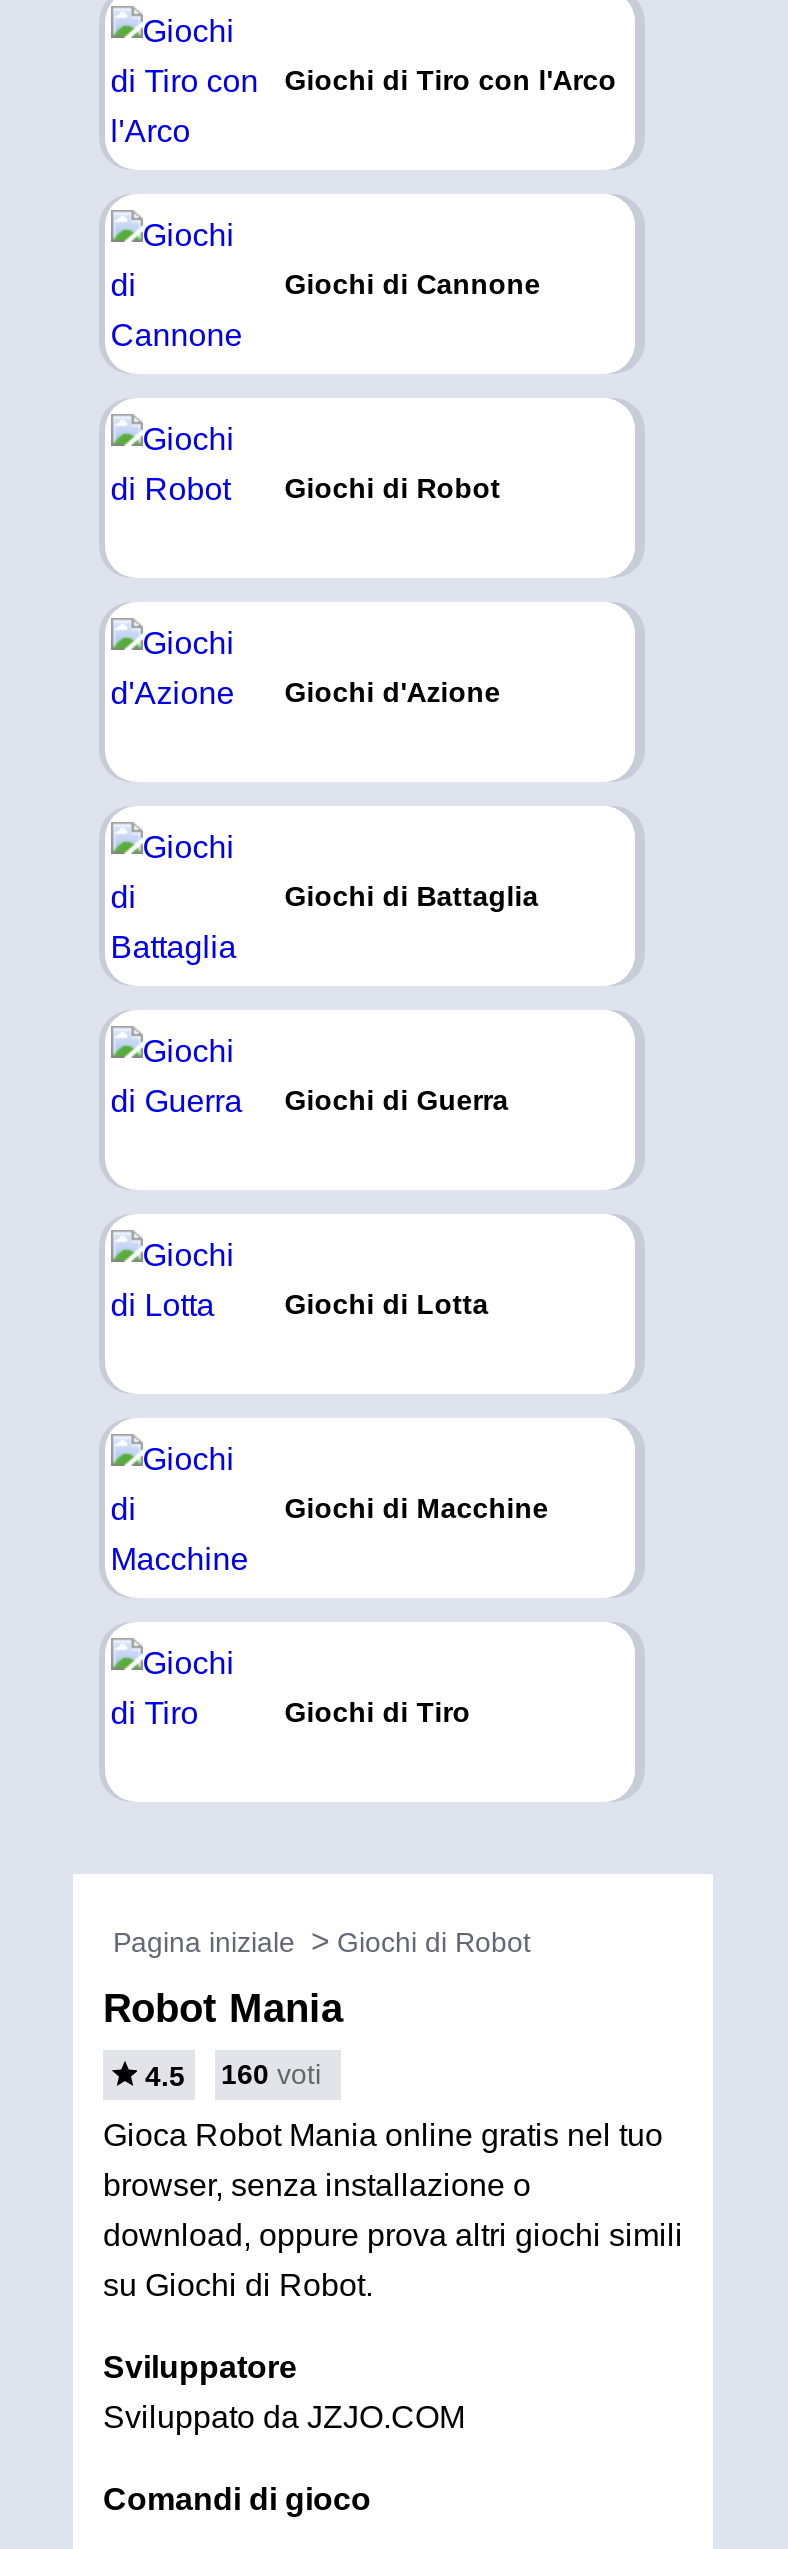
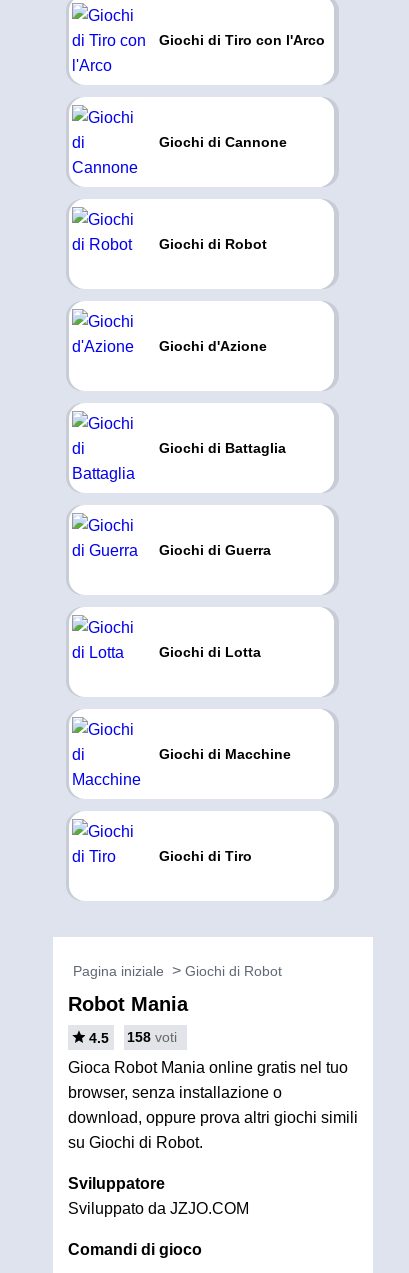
- 4.5 160 voti
+ 4.5 158 voti
